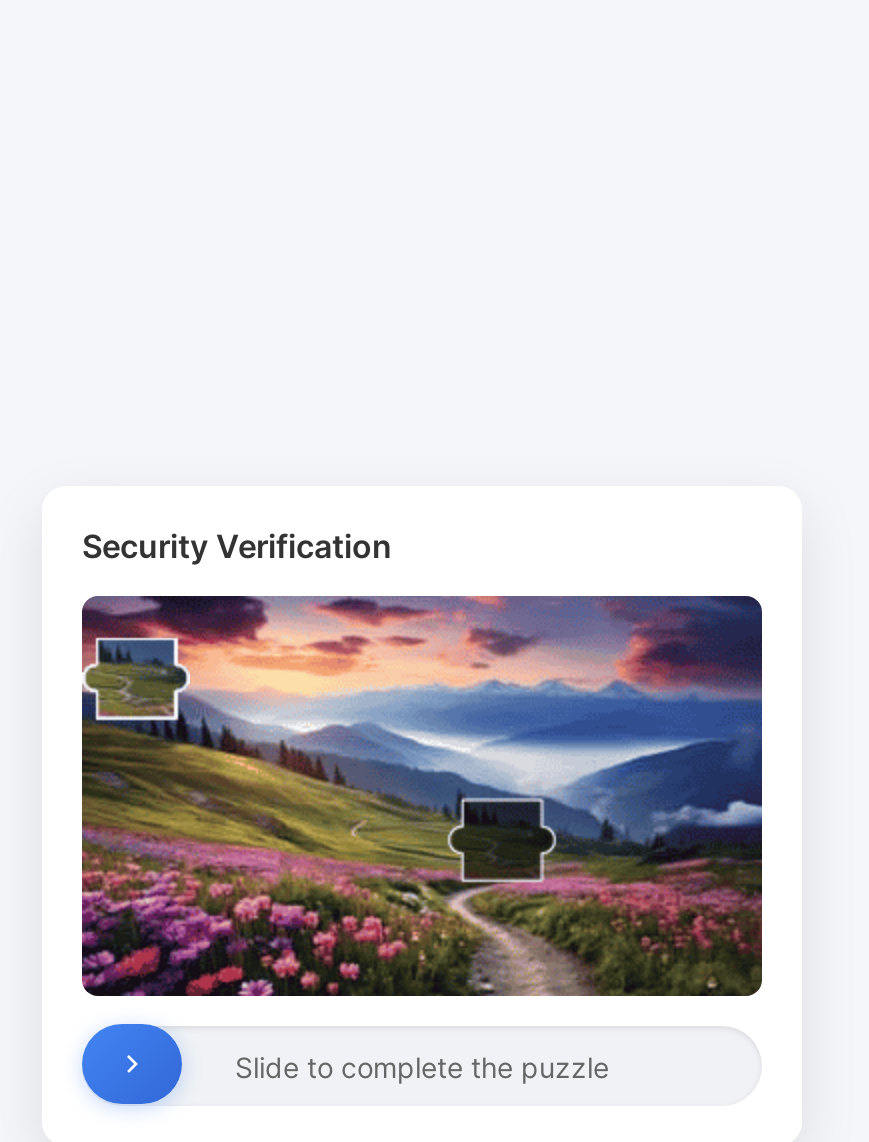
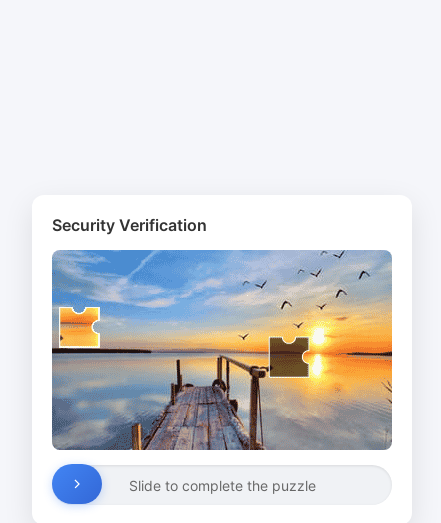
- [image]
+ [image]
